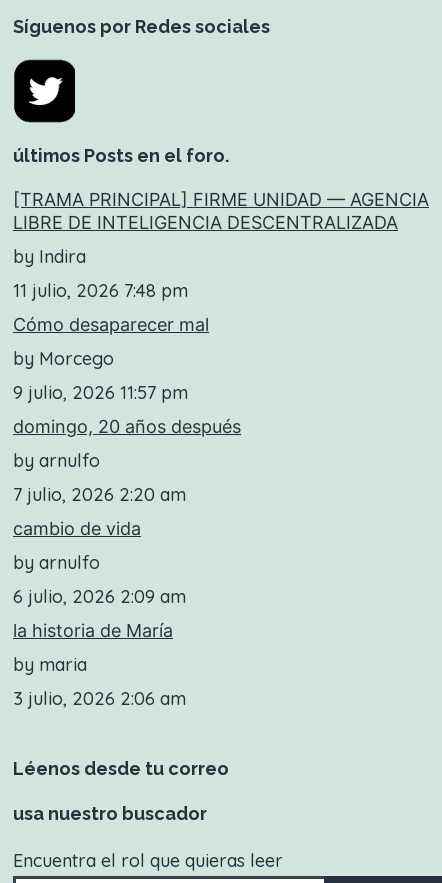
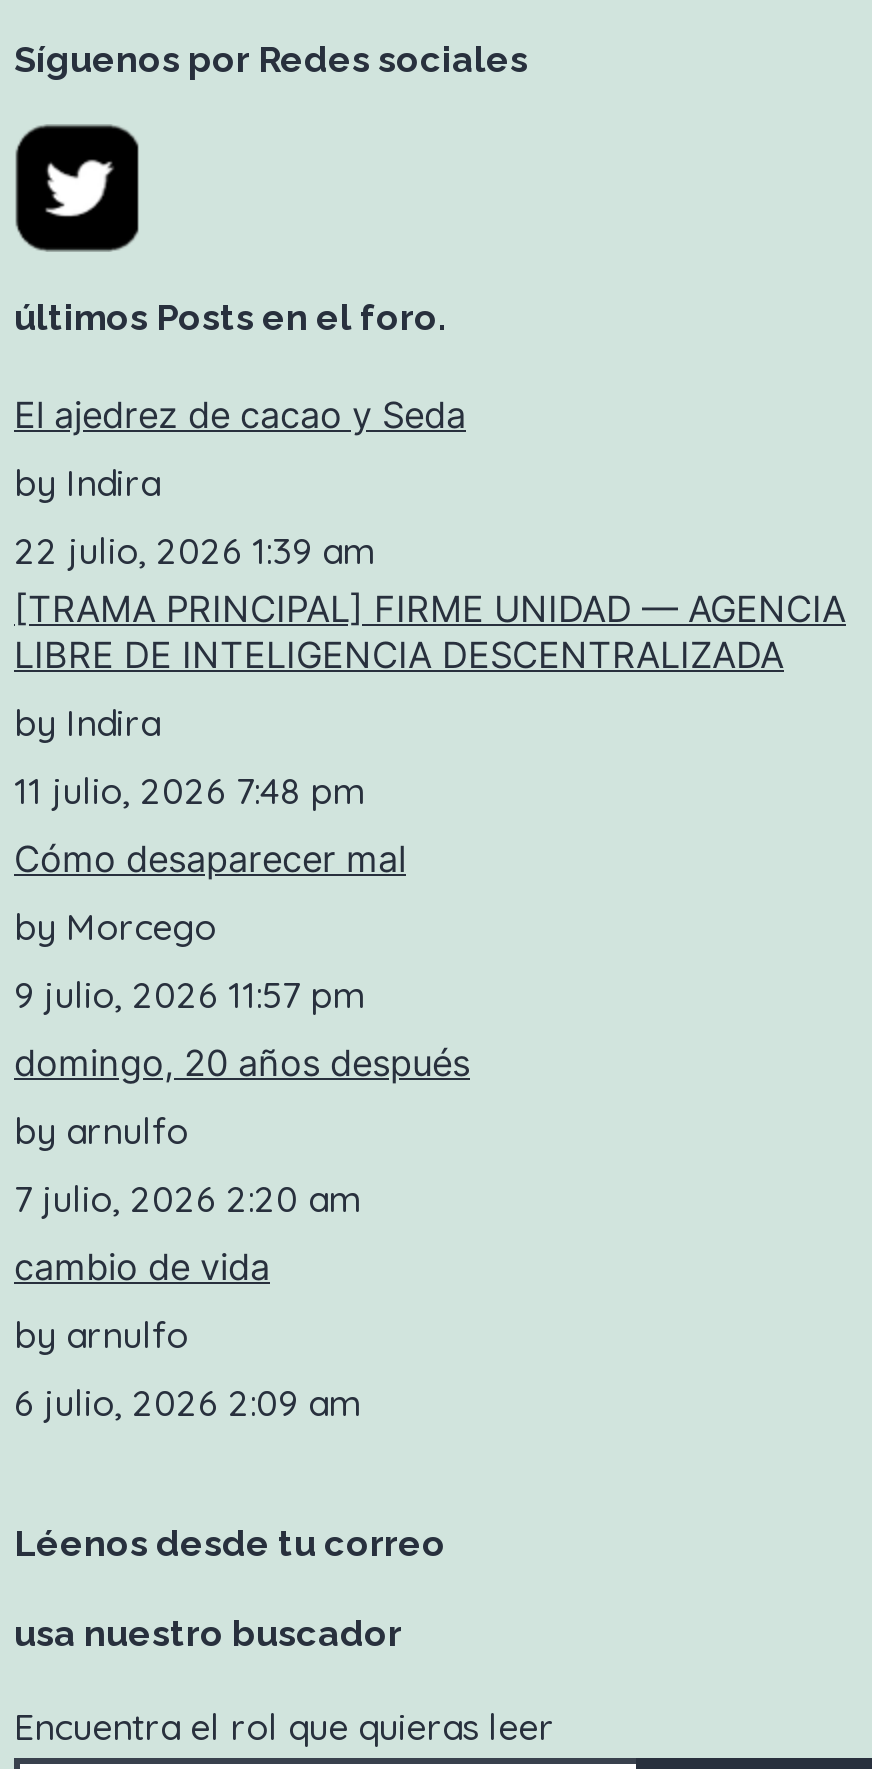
+ El ajedrez de cacao y Seda
+ by Indira
+ 22 julio, 2026 1:39 am

moved down: [TRAMA PRINCIPAL] FIRME UNIDAD — AGENCIA | LIBRE DE INTELIGENCIA DESCENTRALIZADA | by Indira | ... | by arnulfo | 6 julio, 2026 2:09 am

- la historia de María
- by maria
- 3 julio, 2026 2:06 am
